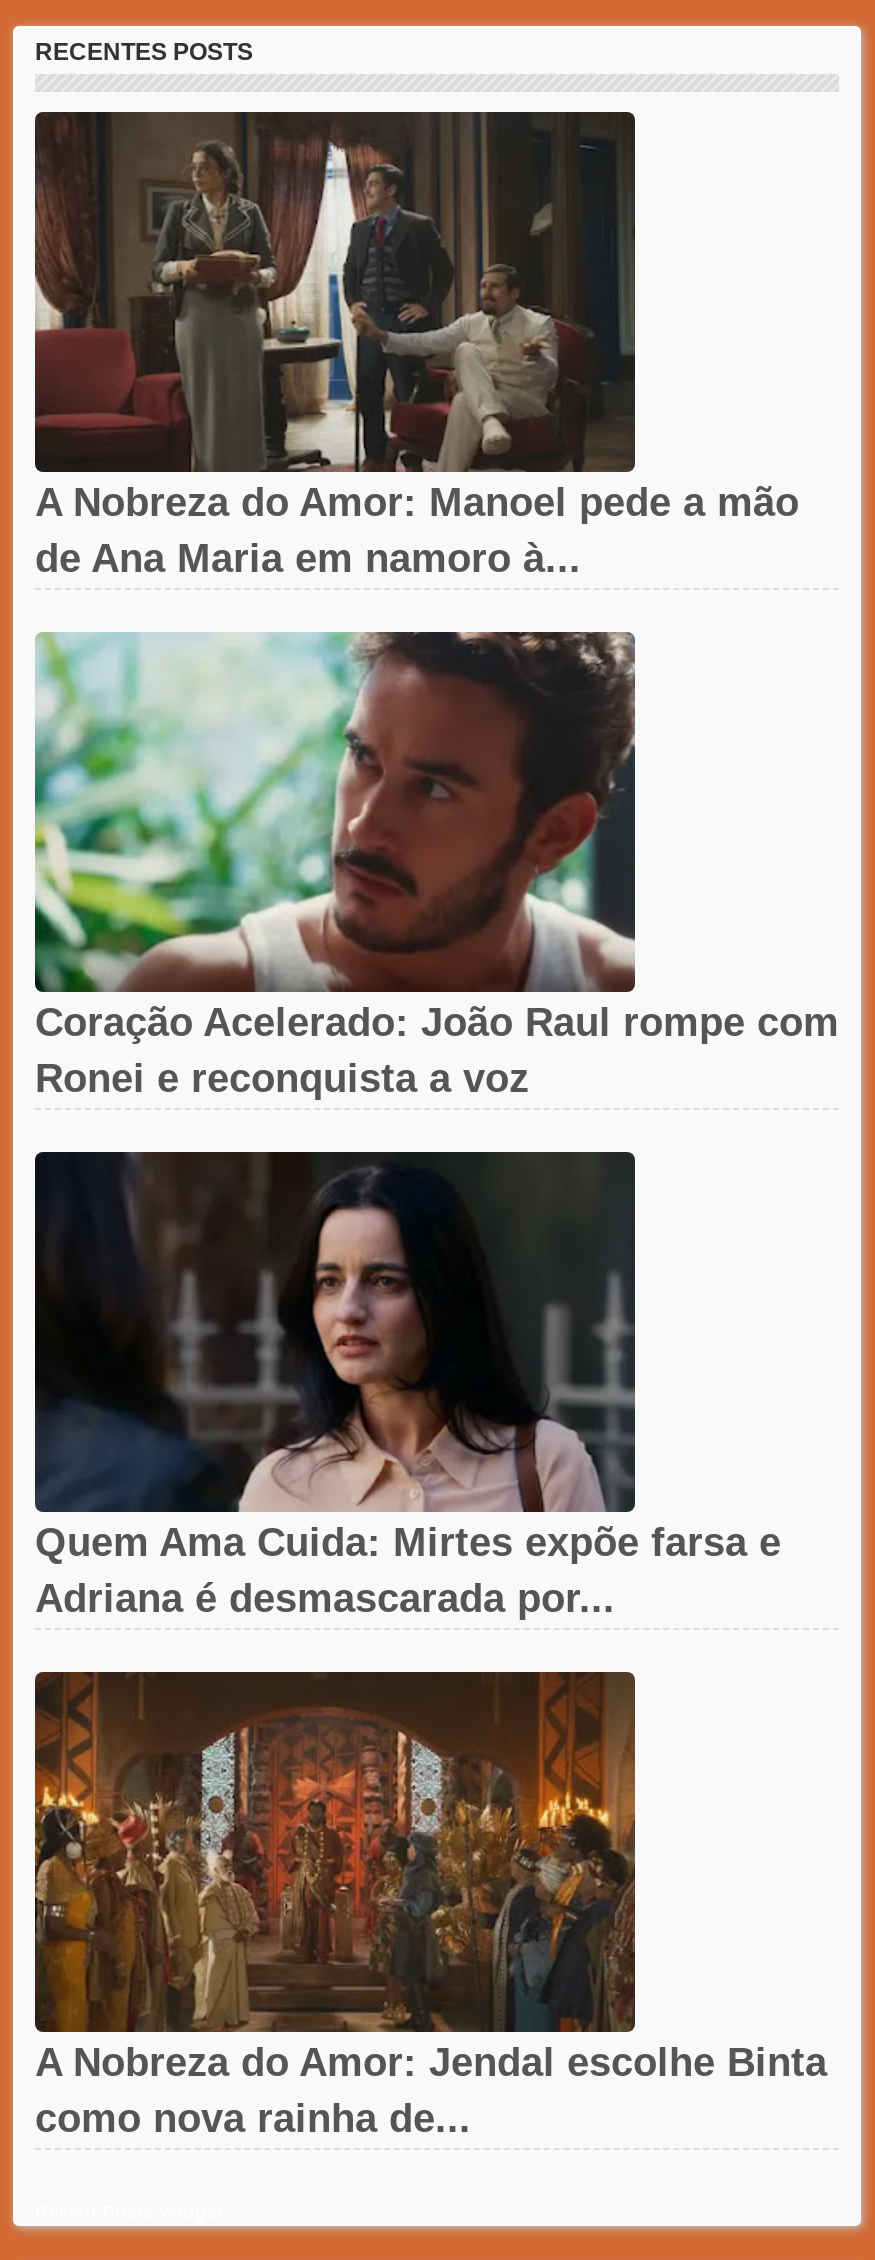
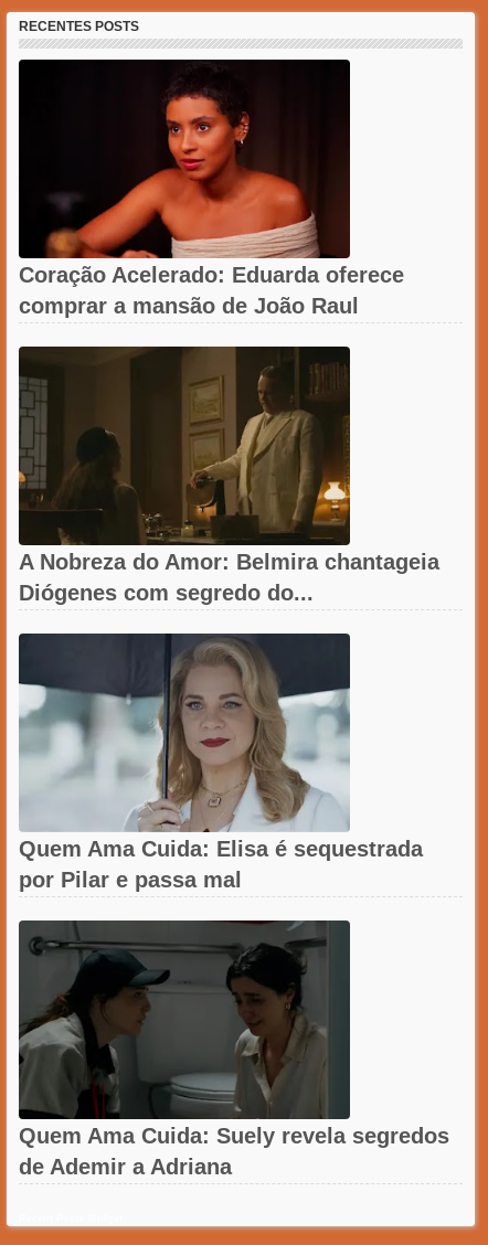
- [image]
- A Nobreza do Amor: Manoel pede a mão
- de Ana Maria em namoro à...
+ [image]
+ Coração Acelerado: Eduarda oferece
+ comprar a mansão de João Raul

- [image]
- Coração Acelerado: João Raul rompe com
- Ronei e reconquista a voz
+ [image]
+ A Nobreza do Amor: Belmira chantageia
+ Diógenes com segredo do...

- [image]
- Quem Ama Cuida: Mirtes expõe farsa e
- Adriana é desmascarada por...
+ [image]
+ Quem Ama Cuida: Elisa é sequestrada
+ por Pilar e passa mal

- [image]
- A Nobreza do Amor: Jendal escolhe Binta
- como nova rainha de...
+ [image]
+ Quem Ama Cuida: Suely revela segredos
+ de Ademir a Adriana
